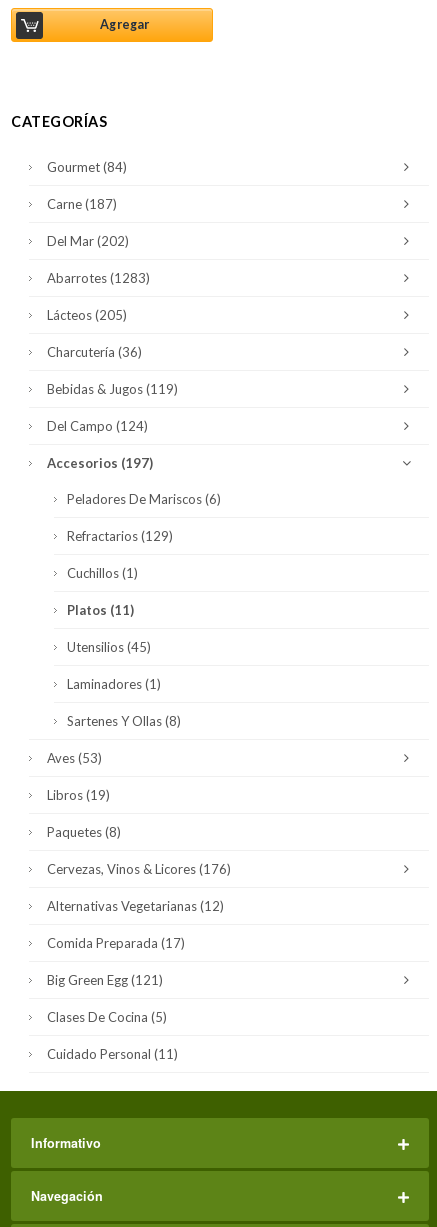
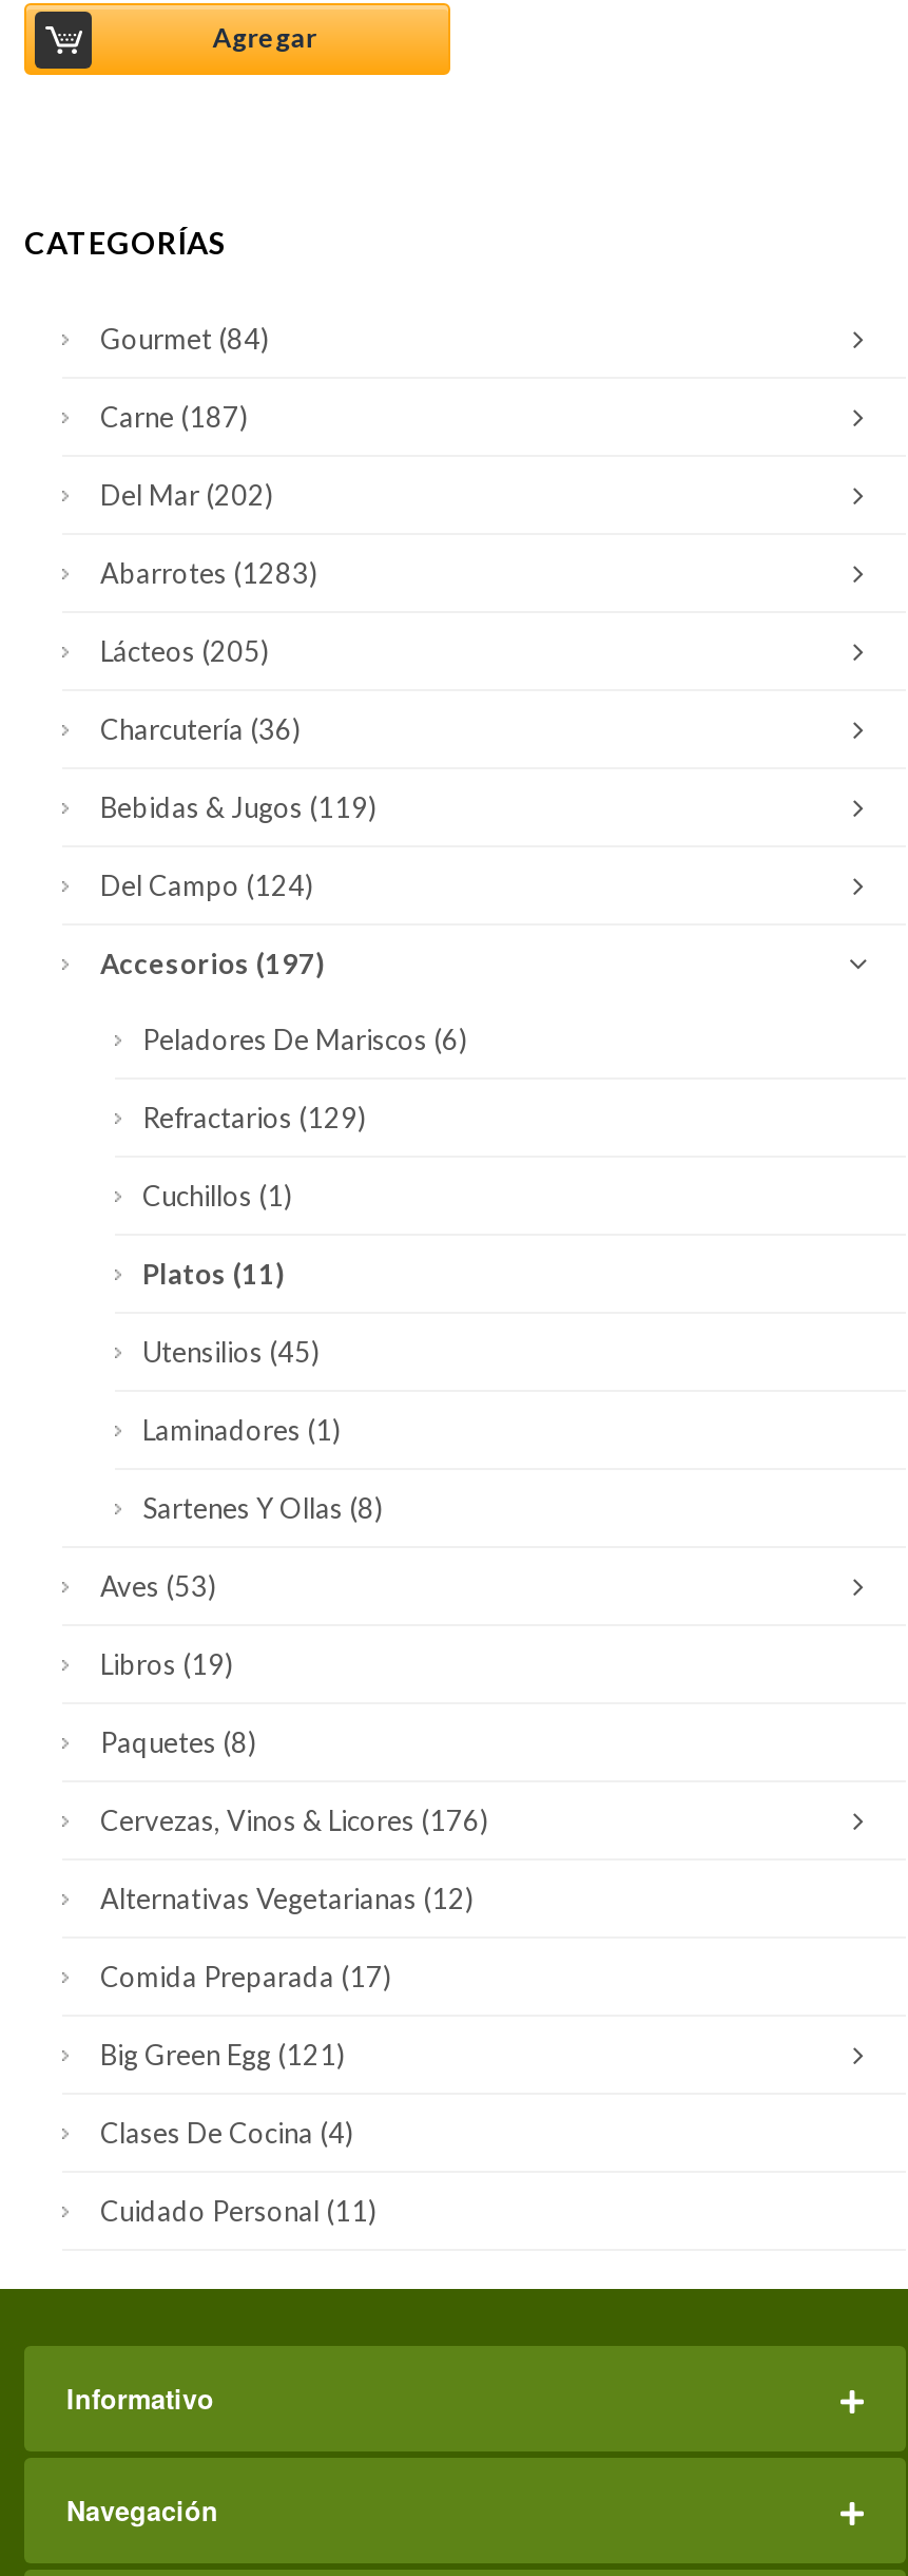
- Clases De Cocina (5)
+ Clases De Cocina (4)
